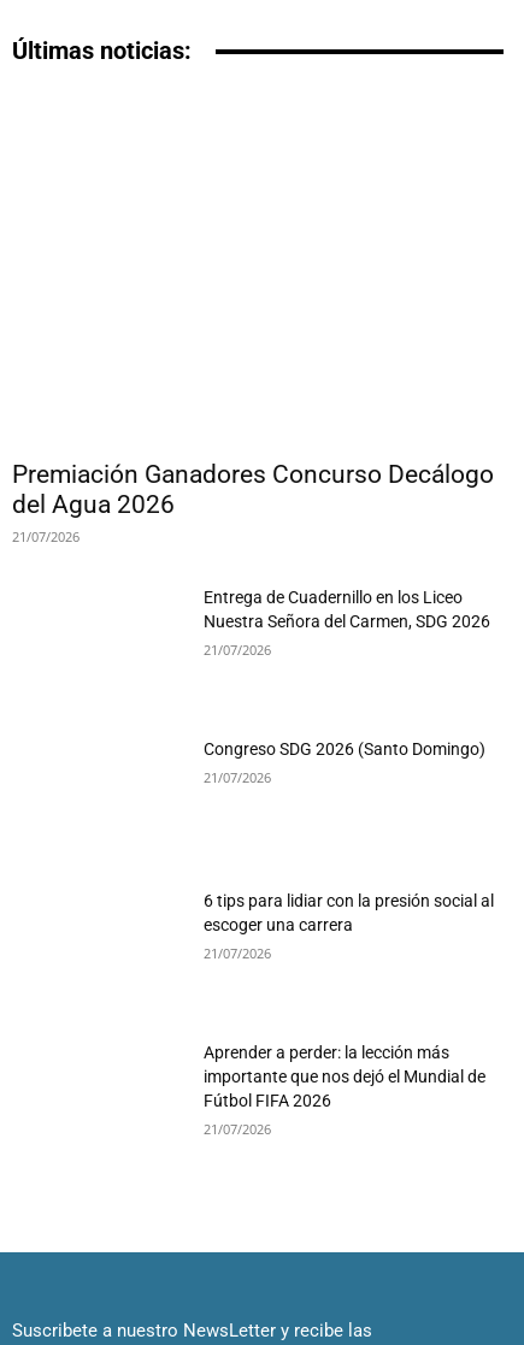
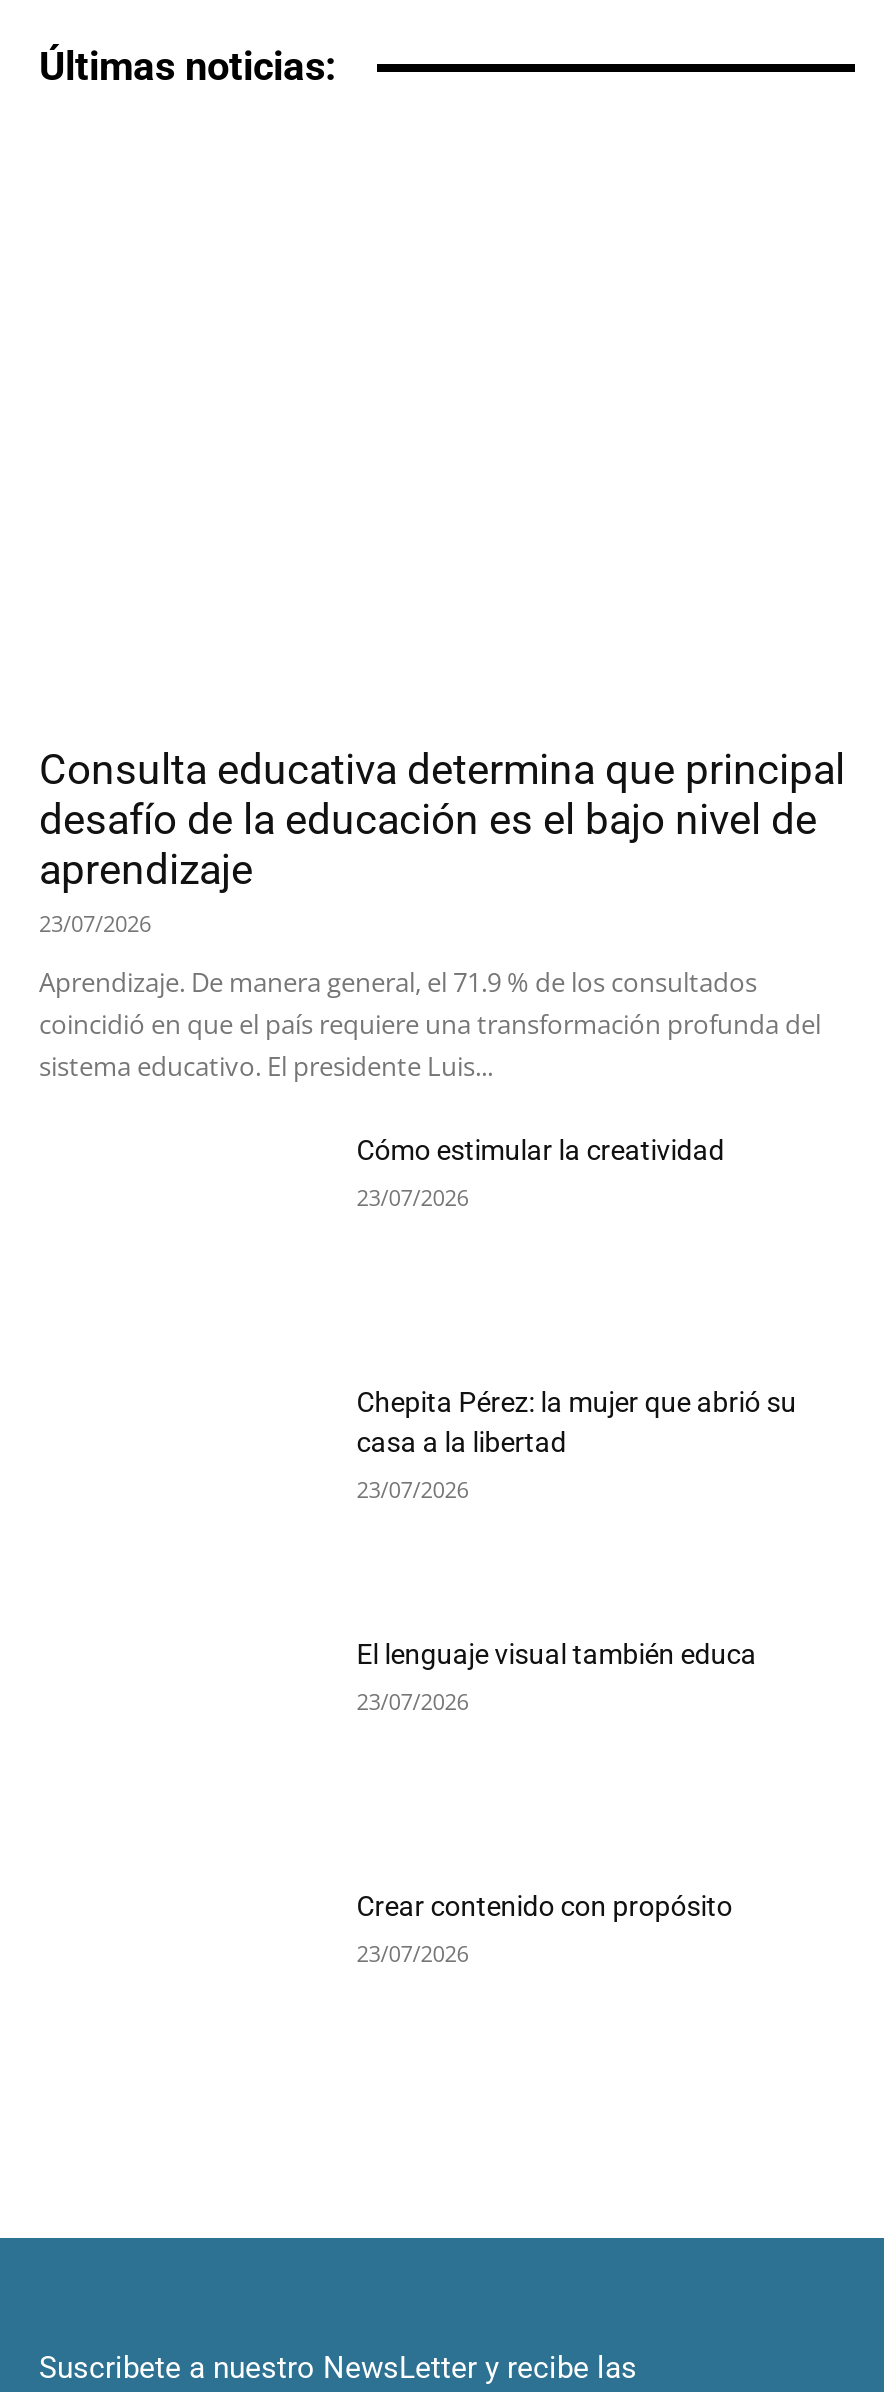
- Premiación Ganadores Concurso Decálogo
- del Agua 2026
- 21/07/2026
- Entrega de Cuadernillo en los Liceo
- Nuestra Señora del Carmen, SDG 2026
- 21/07/2026
+ Consulta educativa determina que principal
+ desafío de la educación es el bajo nivel de
+ aprendizaje
+ 23/07/2026
+ Aprendizaje. De manera general, el 71.9 % de los consultados
+ coincidió en que el país requiere una transformación profunda del
+ sistema educativo. El presidente Luis...
+ Cómo estimular la creatividad
+ 23/07/2026

- Congreso SDG 2026 (Santo Domingo)
- 21/07/2026
+ Chepita Pérez: la mujer que abrió su
+ casa a la libertad
+ 23/07/2026

- 6 tips para lidiar con la presión social al
- escoger una carrera
- 21/07/2026
+ El lenguaje visual también educa
+ 23/07/2026

- Aprender a perder: la lección más
- importante que nos dejó el Mundial de
- Fútbol FIFA 2026
- 21/07/2026
+ Crear contenido con propósito
+ 23/07/2026
